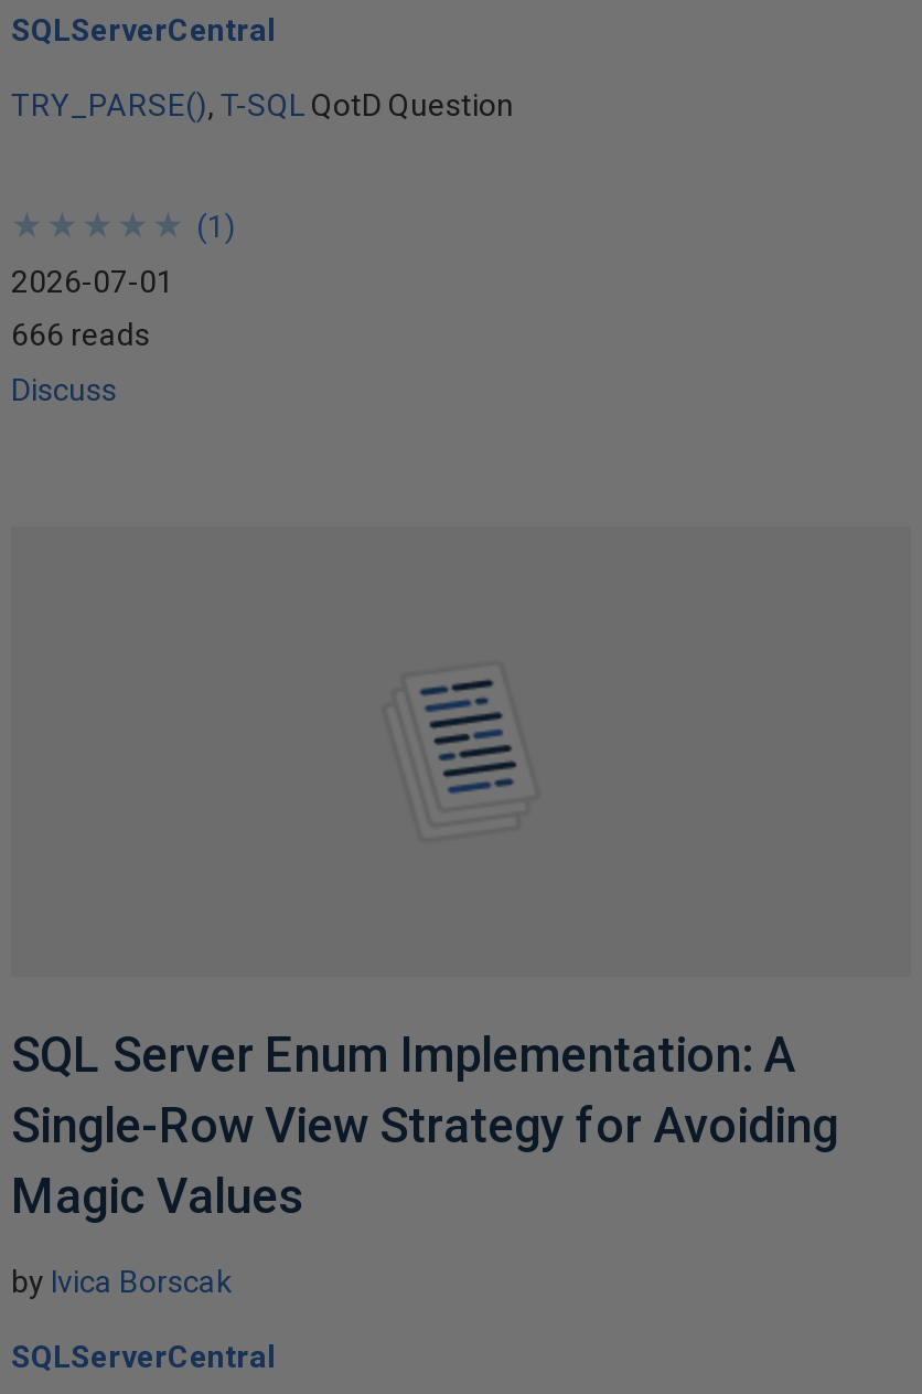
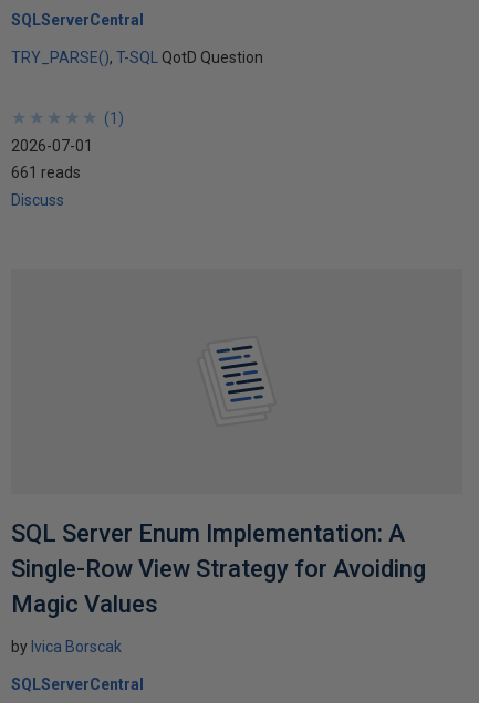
- 666 reads
+ 661 reads
